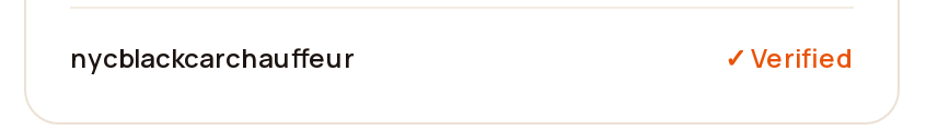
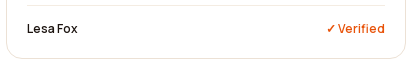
- nycblackcarchauffeur
+ Lesa Fox
